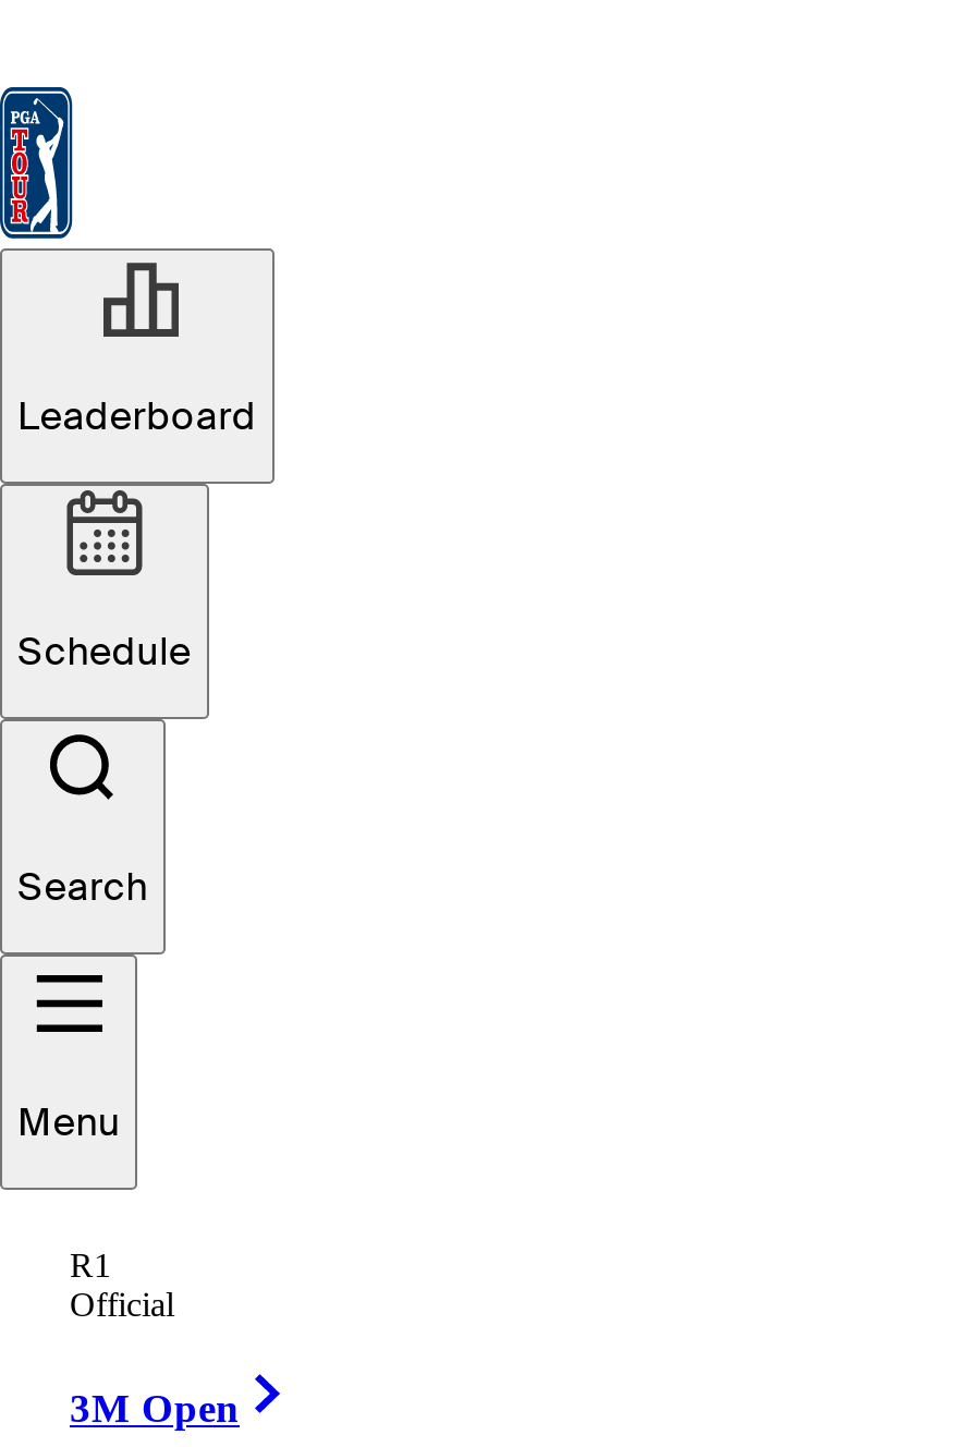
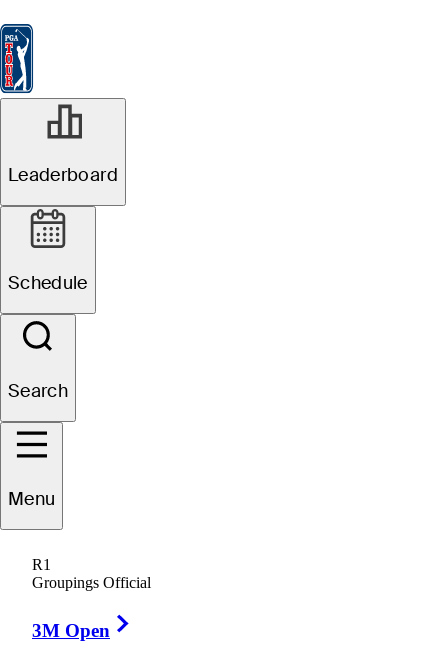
- Official
+ Groupings Official
